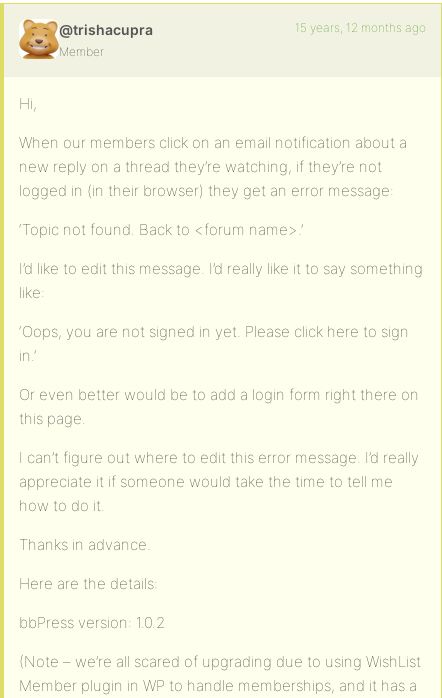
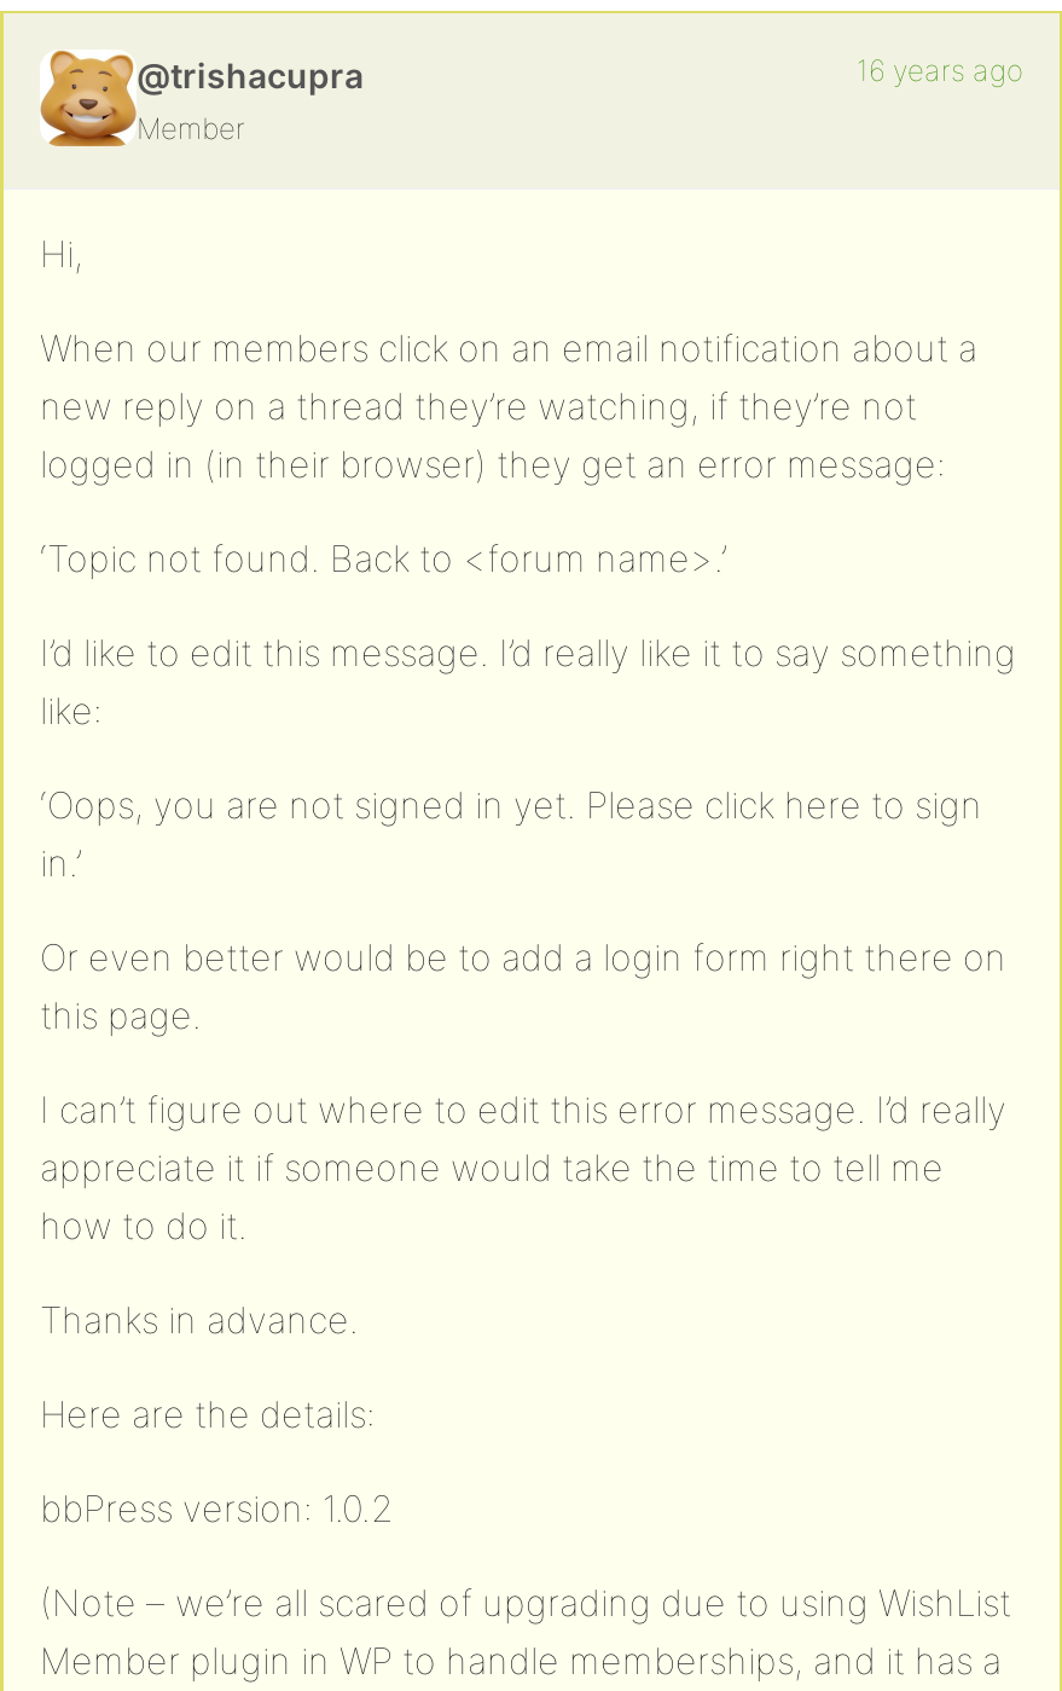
- 15 years, 12 months ago
+ 16 years ago
